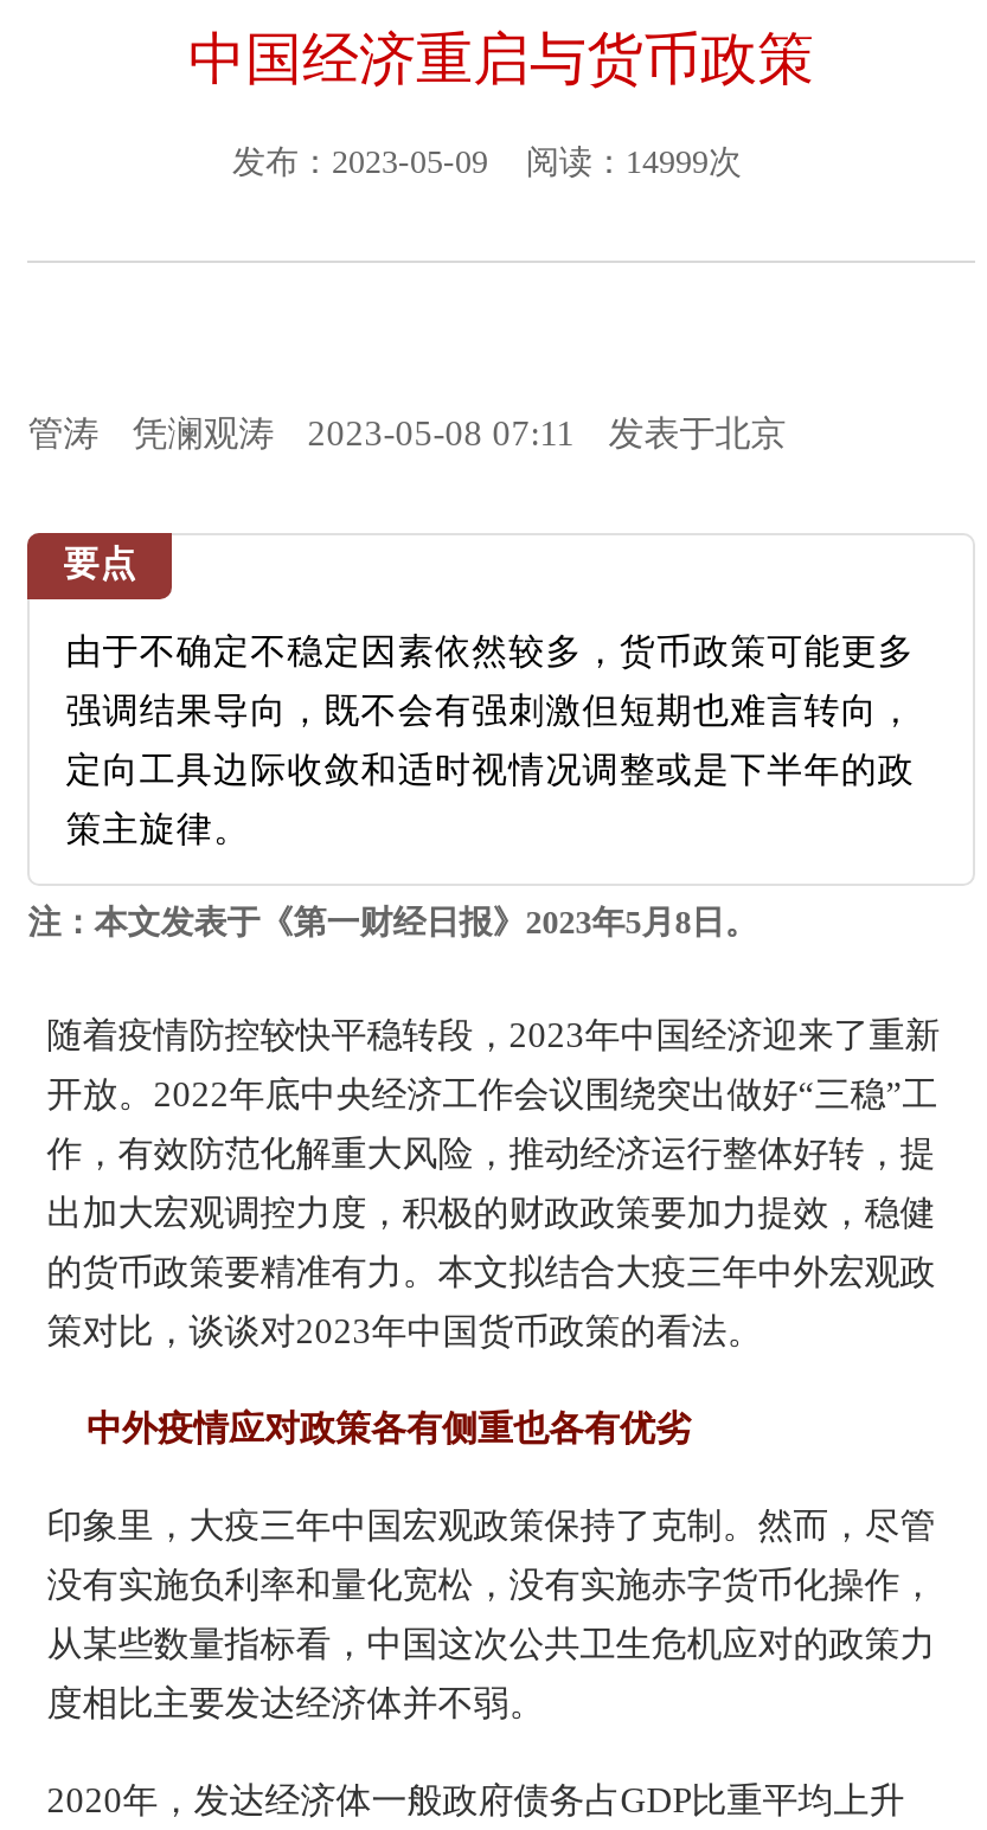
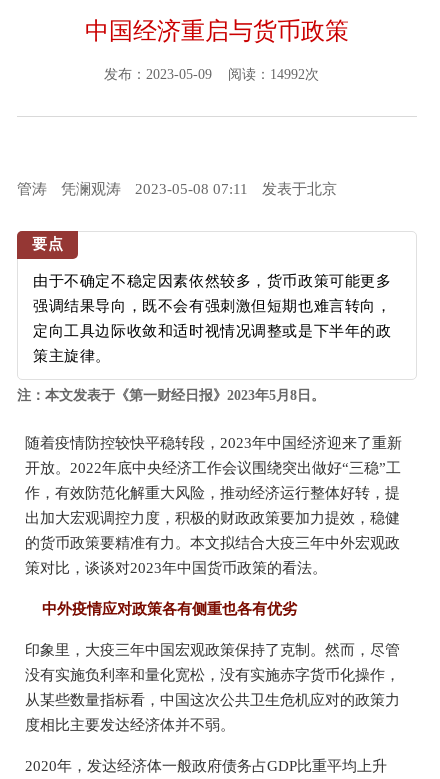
- 发布：2023-05-09 阅读：14999次
+ 发布：2023-05-09 阅读：14992次
